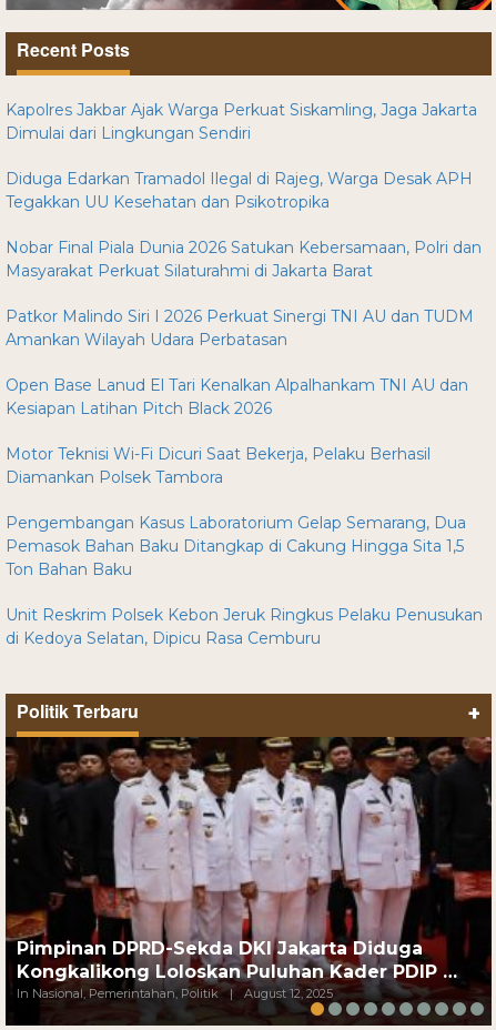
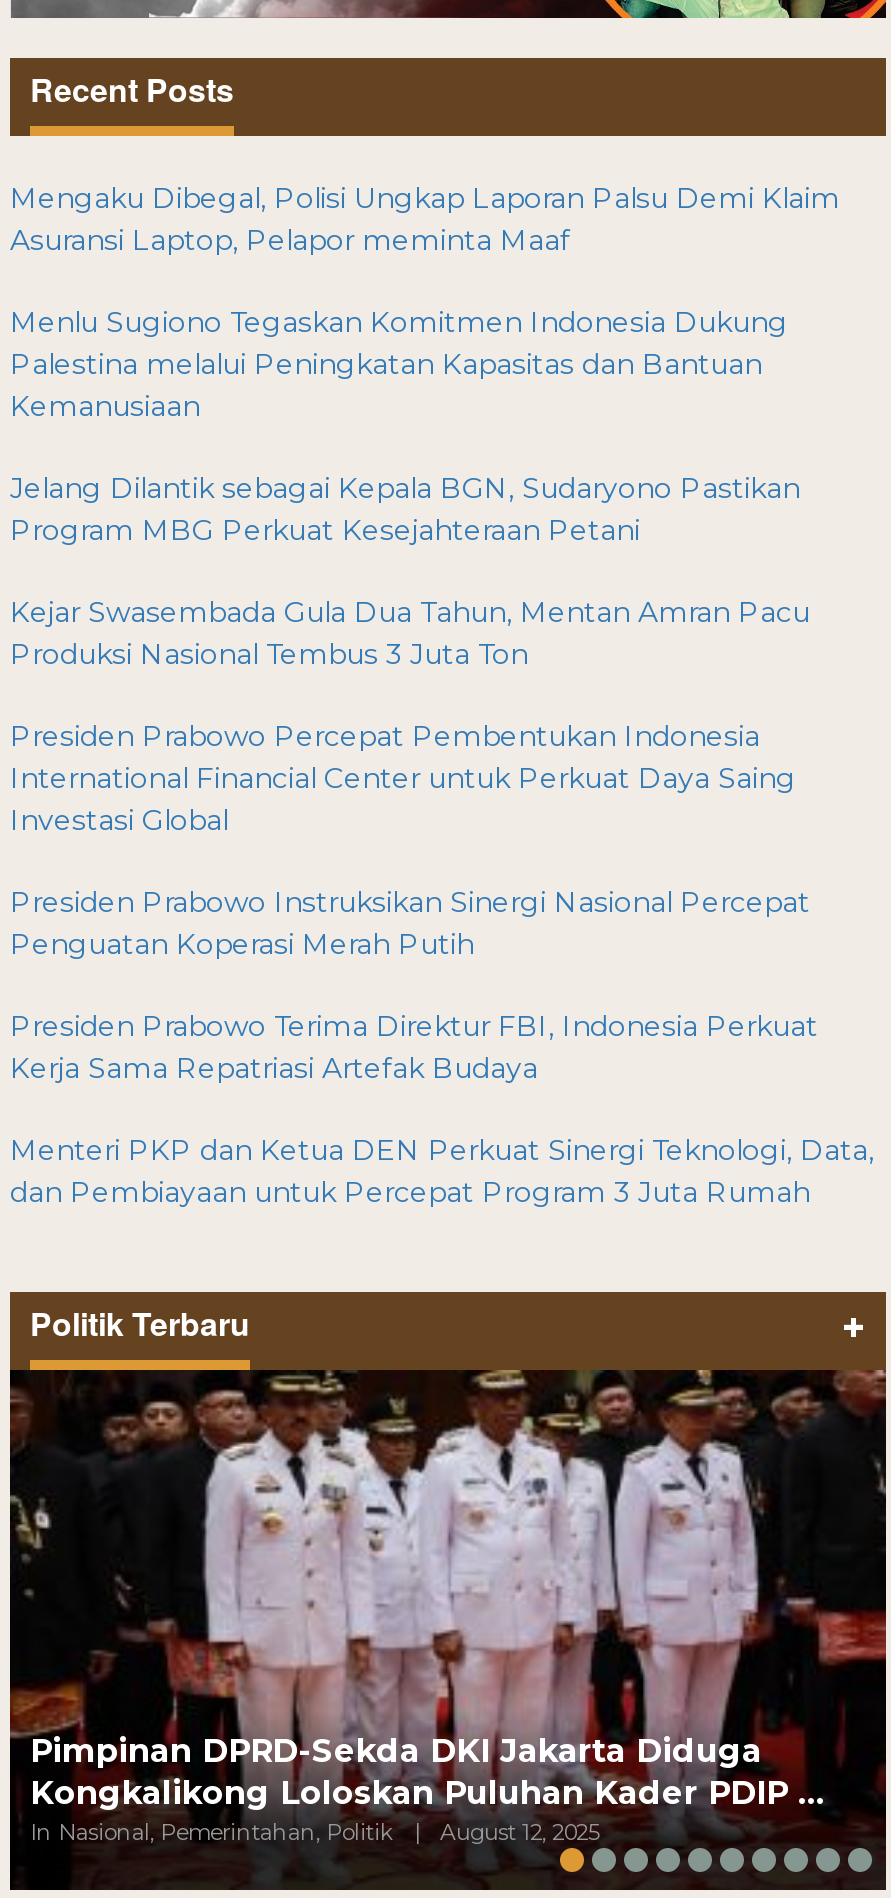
- Kapolres Jakbar Ajak Warga Perkuat Siskamling, Jaga Jakarta
- Dimulai dari Lingkungan Sendiri
+ Mengaku Dibegal, Polisi Ungkap Laporan Palsu Demi Klaim
+ Asuransi Laptop, Pelapor meminta Maaf

- Diduga Edarkan Tramadol Ilegal di Rajeg, Warga Desak APH
- Tegakkan UU Kesehatan dan Psikotropika
+ Menlu Sugiono Tegaskan Komitmen Indonesia Dukung
+ Palestina melalui Peningkatan Kapasitas dan Bantuan
+ Kemanusiaan

- Nobar Final Piala Dunia 2026 Satukan Kebersamaan, Polri dan
- Masyarakat Perkuat Silaturahmi di Jakarta Barat
+ Jelang Dilantik sebagai Kepala BGN, Sudaryono Pastikan
+ Program MBG Perkuat Kesejahteraan Petani

- Patkor Malindo Siri I 2026 Perkuat Sinergi TNI AU dan TUDM
- Amankan Wilayah Udara Perbatasan
+ Kejar Swasembada Gula Dua Tahun, Mentan Amran Pacu
+ Produksi Nasional Tembus 3 Juta Ton

- Open Base Lanud El Tari Kenalkan Alpalhankam TNI AU dan
- Kesiapan Latihan Pitch Black 2026
+ Presiden Prabowo Percepat Pembentukan Indonesia
+ International Financial Center untuk Perkuat Daya Saing
+ Investasi Global

- Motor Teknisi Wi-Fi Dicuri Saat Bekerja, Pelaku Berhasil
- Diamankan Polsek Tambora
+ Presiden Prabowo Instruksikan Sinergi Nasional Percepat
+ Penguatan Koperasi Merah Putih

- Pengembangan Kasus Laboratorium Gelap Semarang, Dua
- Pemasok Bahan Baku Ditangkap di Cakung Hingga Sita 1,5
- Ton Bahan Baku
+ Presiden Prabowo Terima Direktur FBI, Indonesia Perkuat
+ Kerja Sama Repatriasi Artefak Budaya

- Unit Reskrim Polsek Kebon Jeruk Ringkus Pelaku Penusukan
- di Kedoya Selatan, Dipicu Rasa Cemburu
+ Menteri PKP dan Ketua DEN Perkuat Sinergi Teknologi, Data,
+ dan Pembiayaan untuk Percepat Program 3 Juta Rumah
